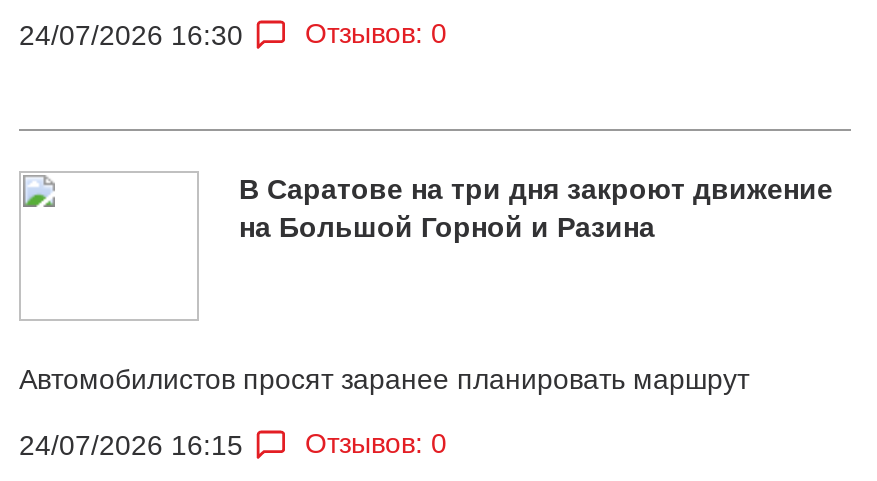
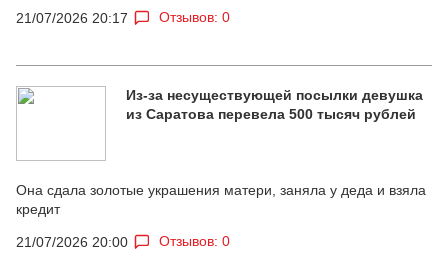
- 24/07/2026 16:30 Отзывов: 0
+ 21/07/2026 20:17 Отзывов: 0

- В Саратове на три дня закроют движение
- на Большой Горной и Разина
+ Из-за несуществующей посылки девушка
+ из Саратова перевела 500 тысяч рублей

- Автомобилистов просят заранее планировать маршрут
+ Она сдала золотые украшения матери, заняла у деда и взяла
+ кредит

- 24/07/2026 16:15 Отзывов: 0
+ 21/07/2026 20:00 Отзывов: 0
